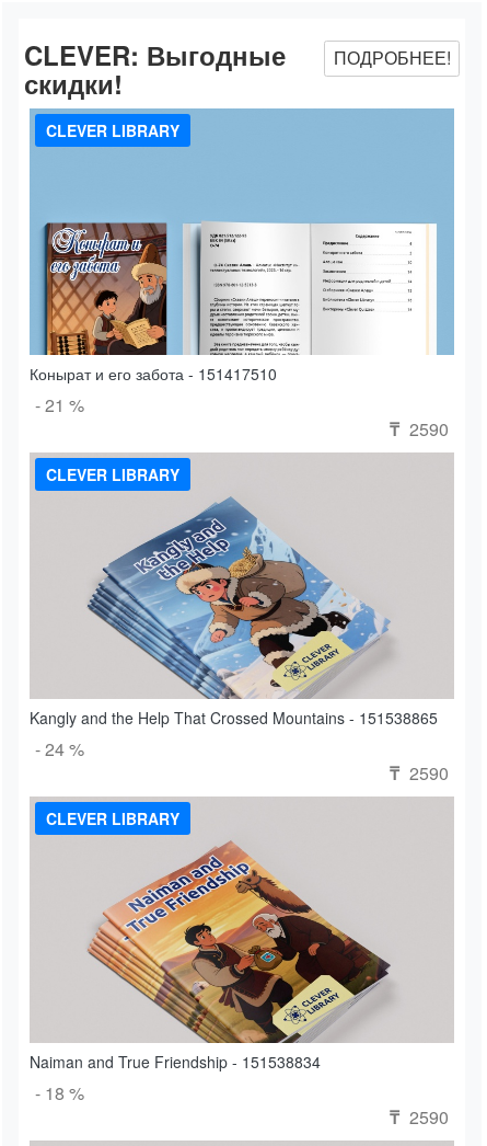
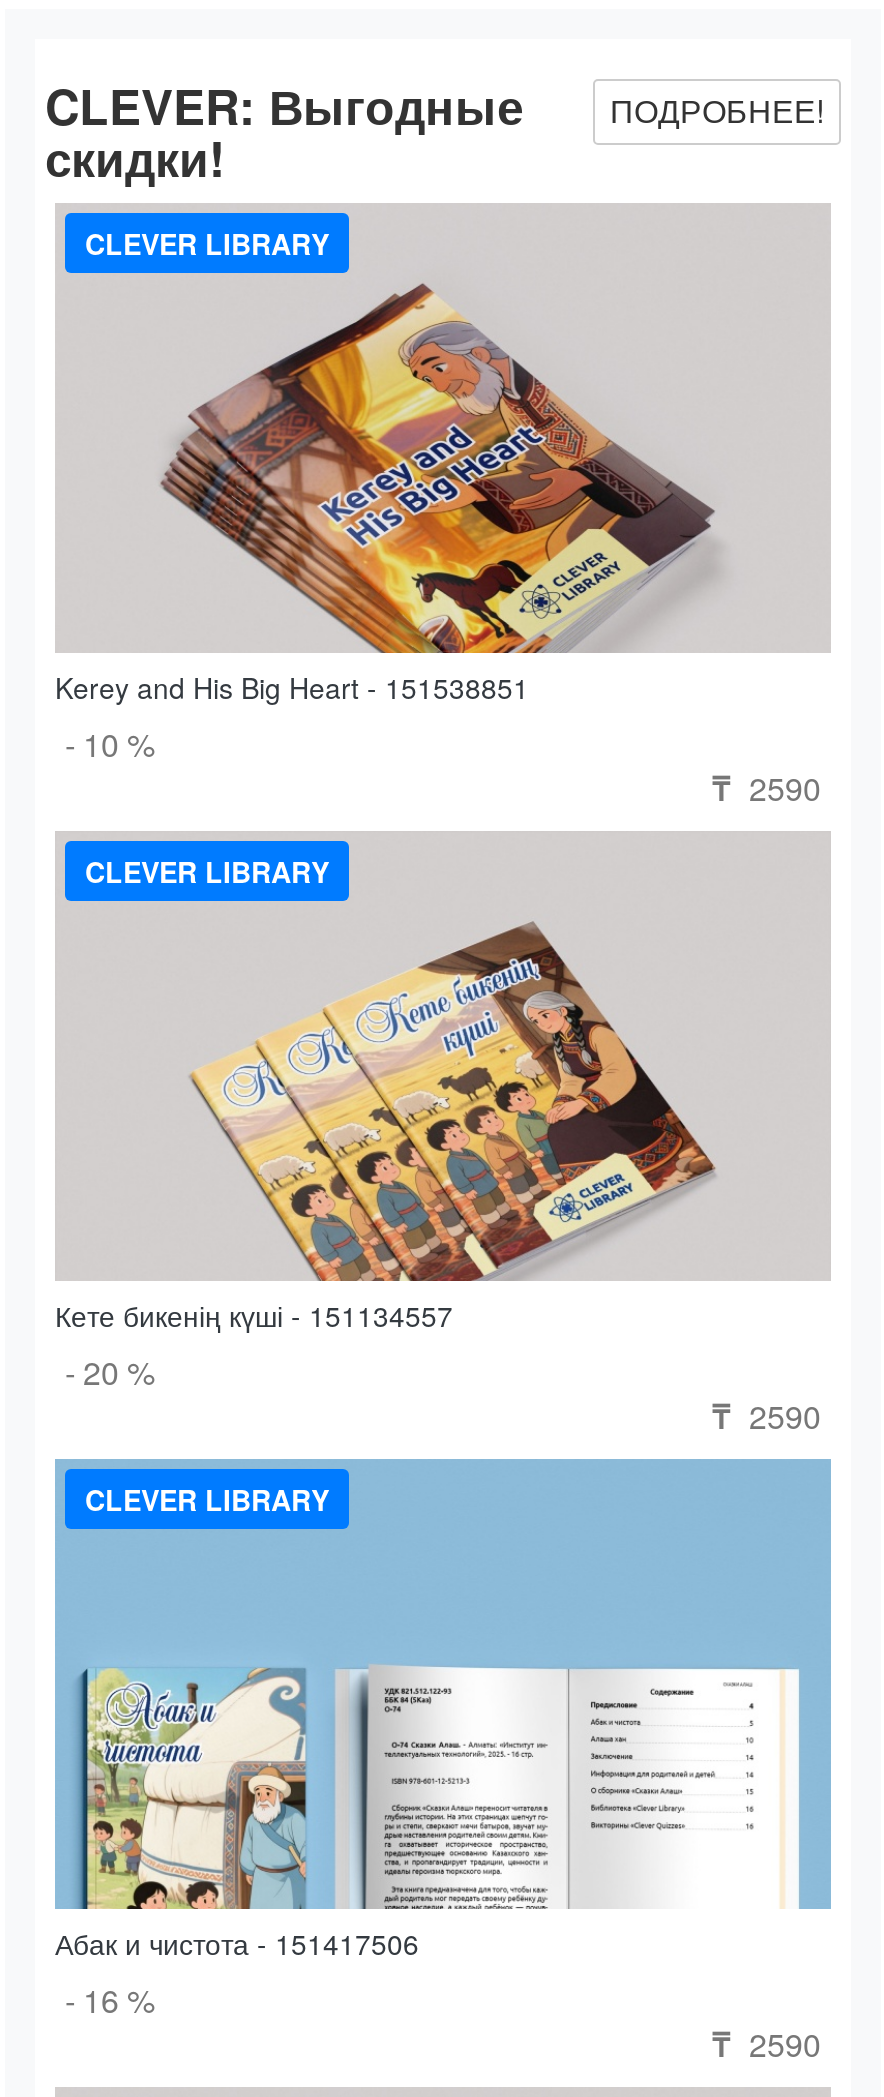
- [image]
- Конырат и его забота - 151417510
- - 21 %
+ [image]
+ Kerey and His Big Heart - 151538851
+ - 10 %

- [image]
- Kangly and the Help That Crossed Mountains - 151538865
- - 24 %
+ [image]
+ Кете бикенің күші - 151134557
+ - 20 %

- [image]
- Naiman and True Friendship - 151538834
- - 18 %
+ [image]
+ Абак и чистота - 151417506
+ - 16 %
